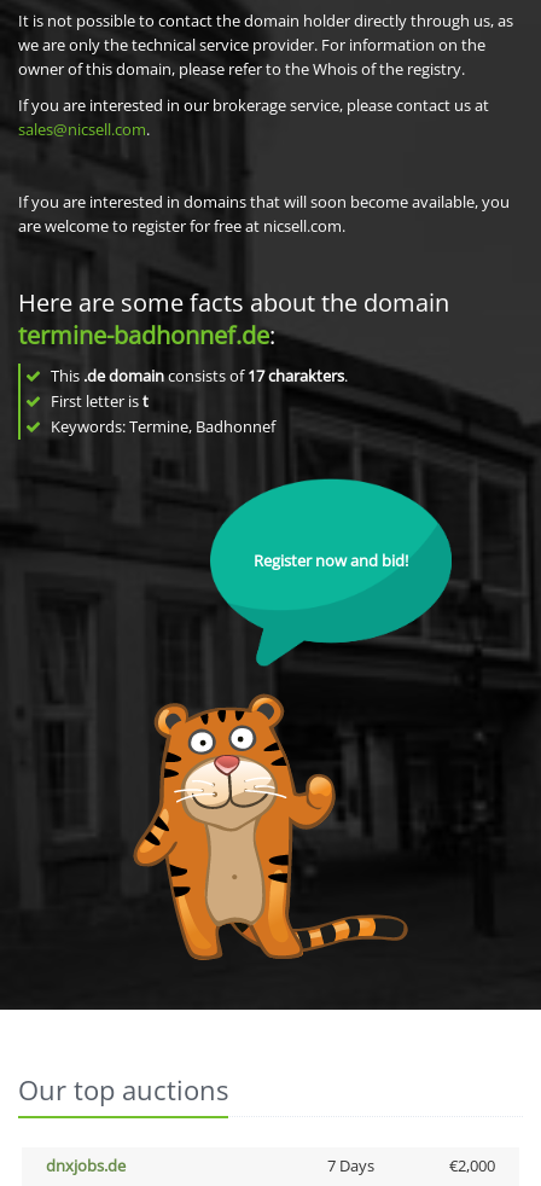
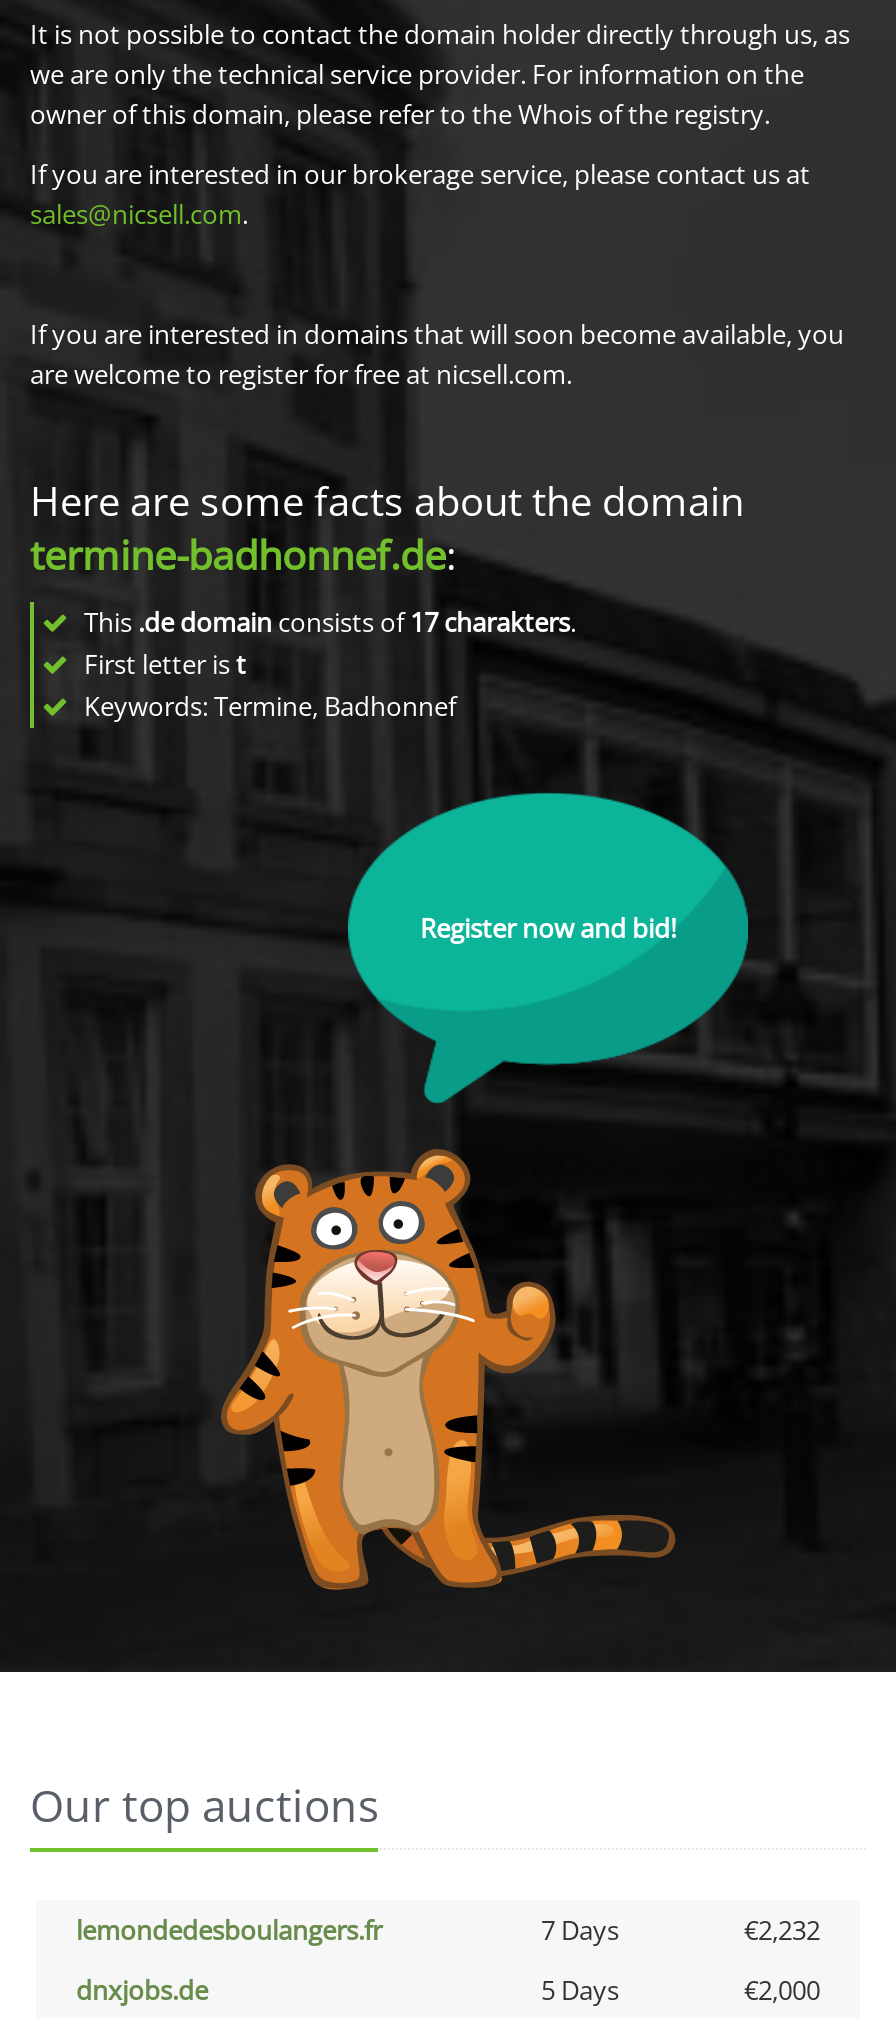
+ lemondedesboulangers.fr
+ 7 Days
+ €2,232

- 7 Days
+ 5 Days
